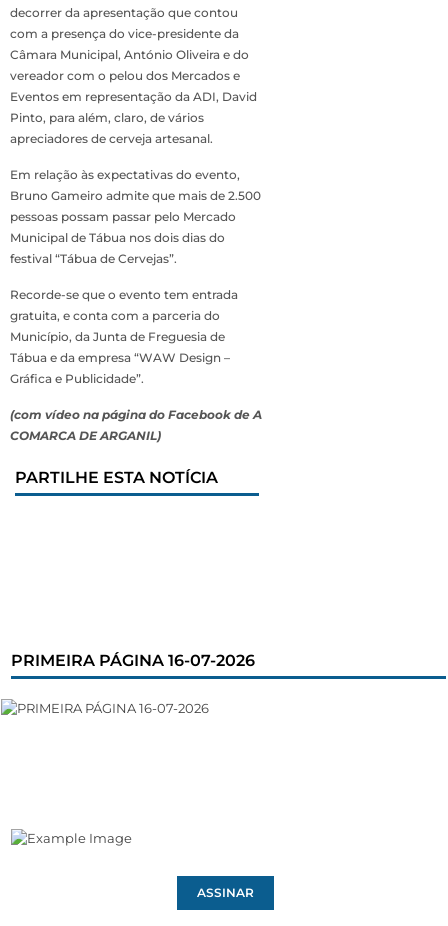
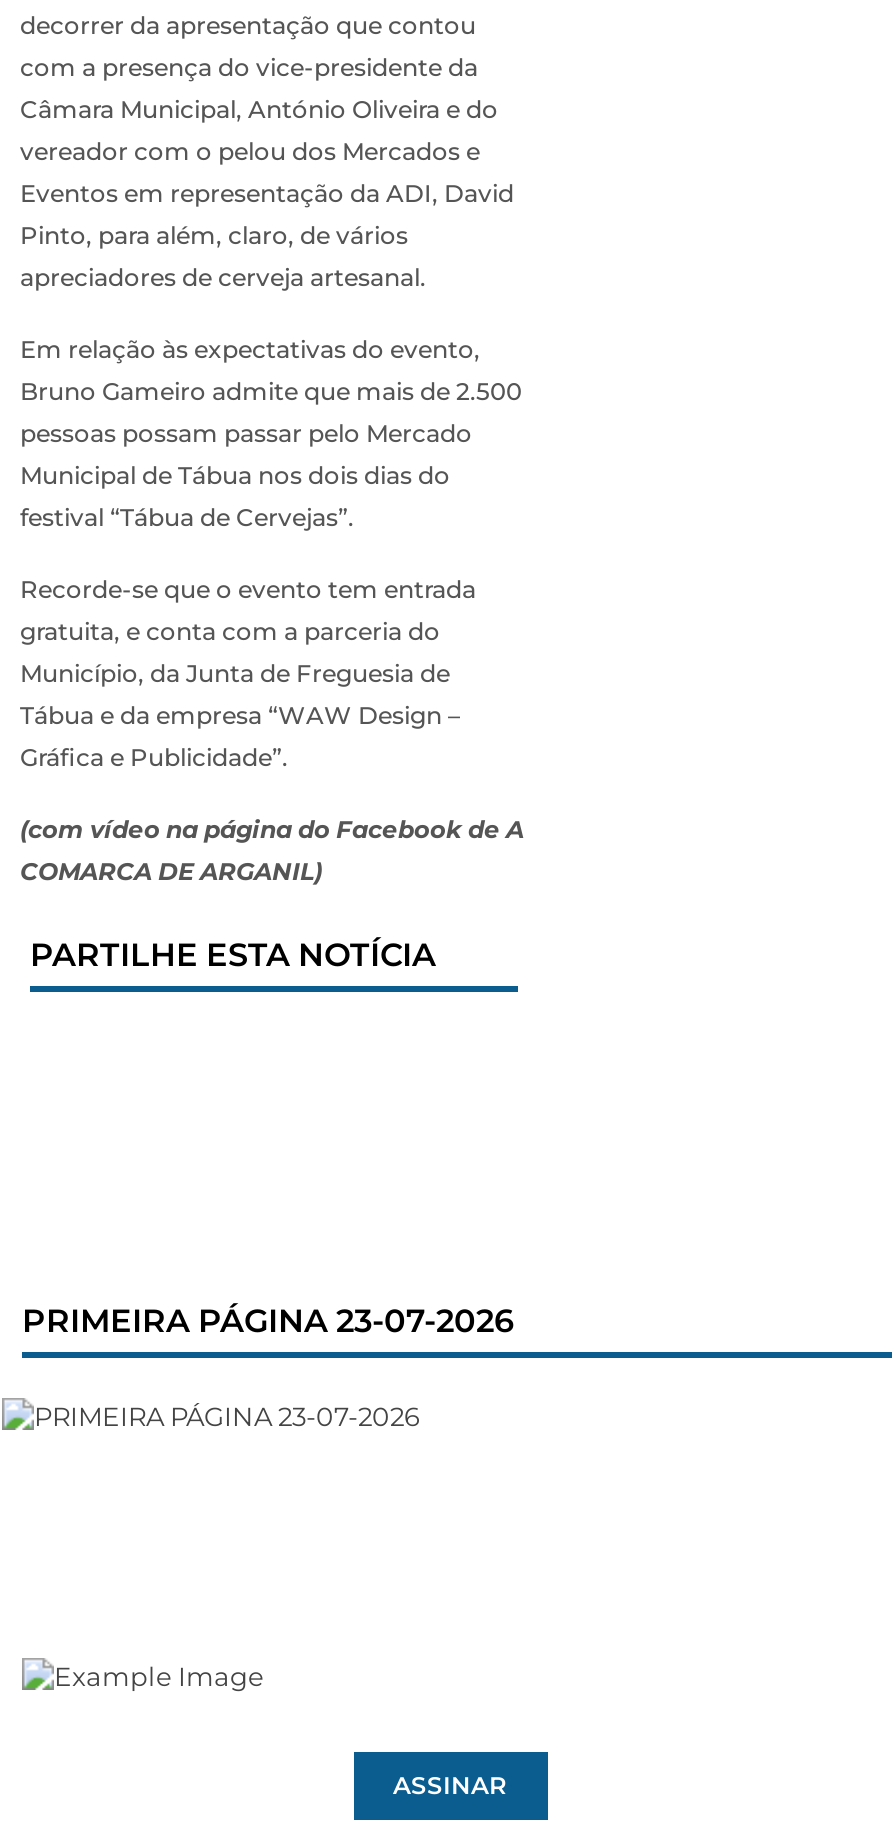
- PRIMEIRA PÁGINA 16-07-2026
+ PRIMEIRA PÁGINA 23-07-2026
